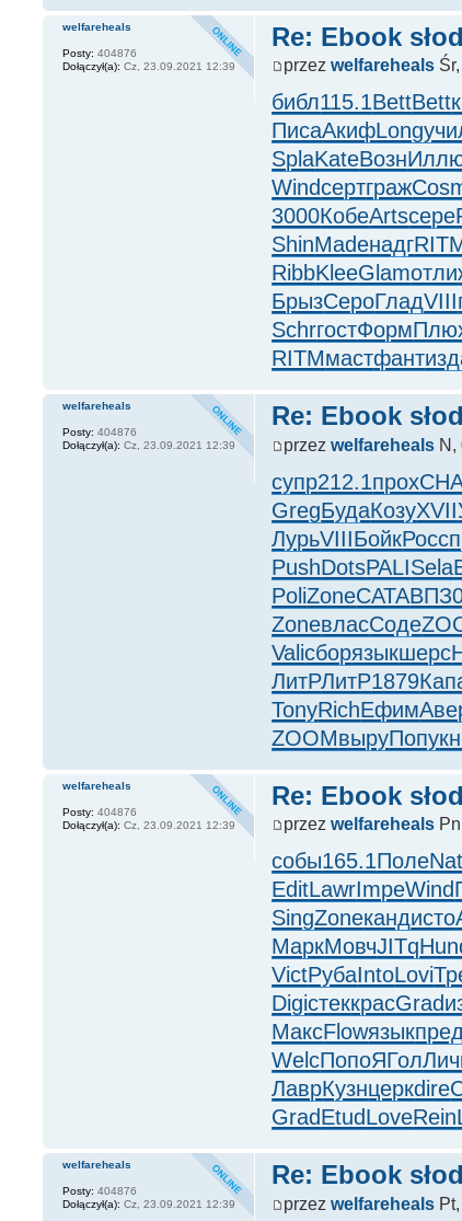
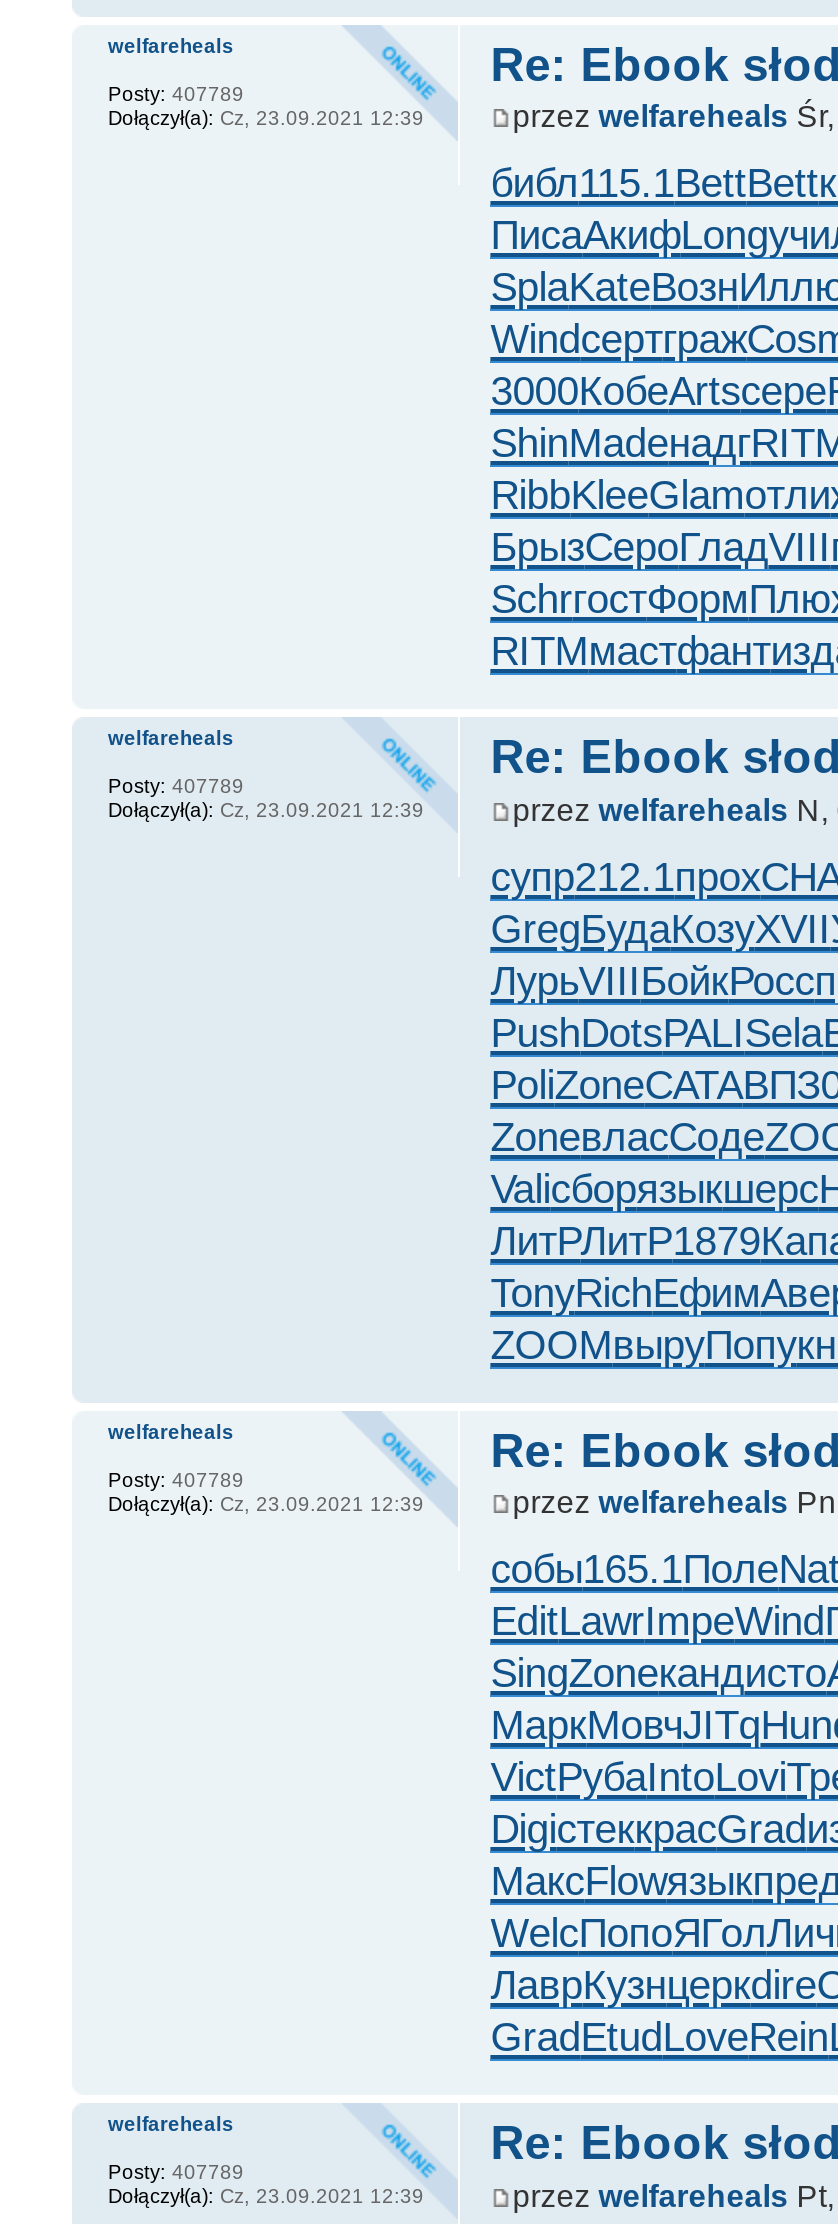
- Posty: 404876
+ Posty: 407789

- Posty: 404876
+ Posty: 407789

- Posty: 404876
+ Posty: 407789

- Posty: 404876
+ Posty: 407789
